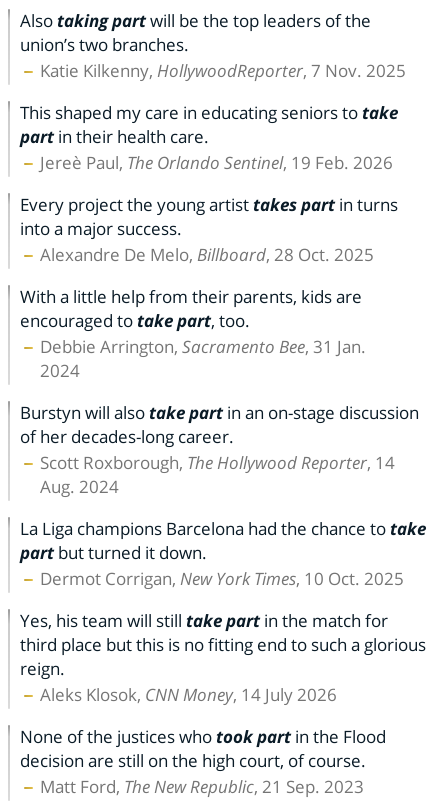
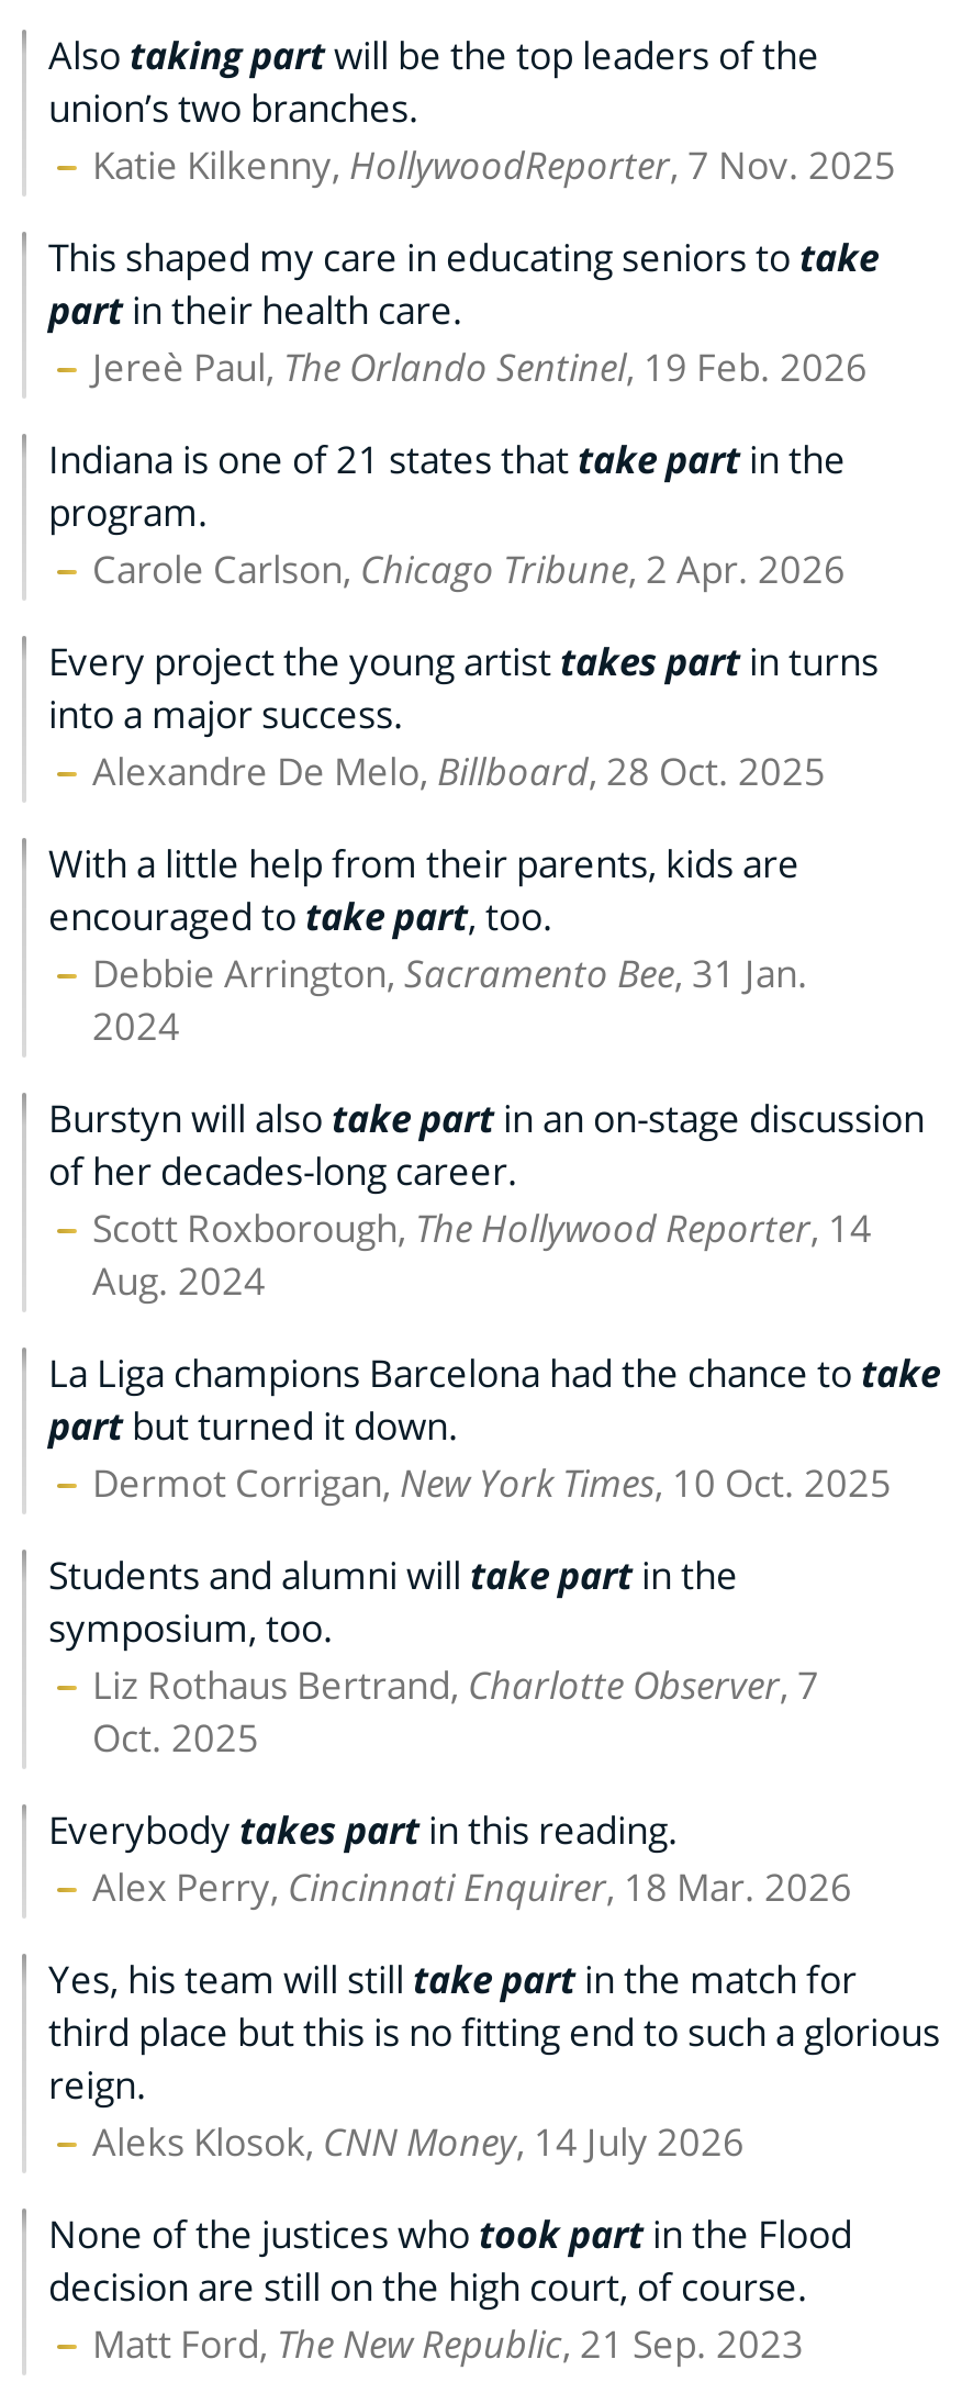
+ Indiana is one of 21 states that take part in the
+ program.
+ Carole Carlson, Chicago Tribune, 2 Apr. 2026

+ Students and alumni will take part in the
+ symposium, too.
+ Liz Rothaus Bertrand, Charlotte Observer, 7
+ Oct. 2025
+ Everybody takes part in this reading.
+ Alex Perry, Cincinnati Enquirer, 18 Mar. 2026
